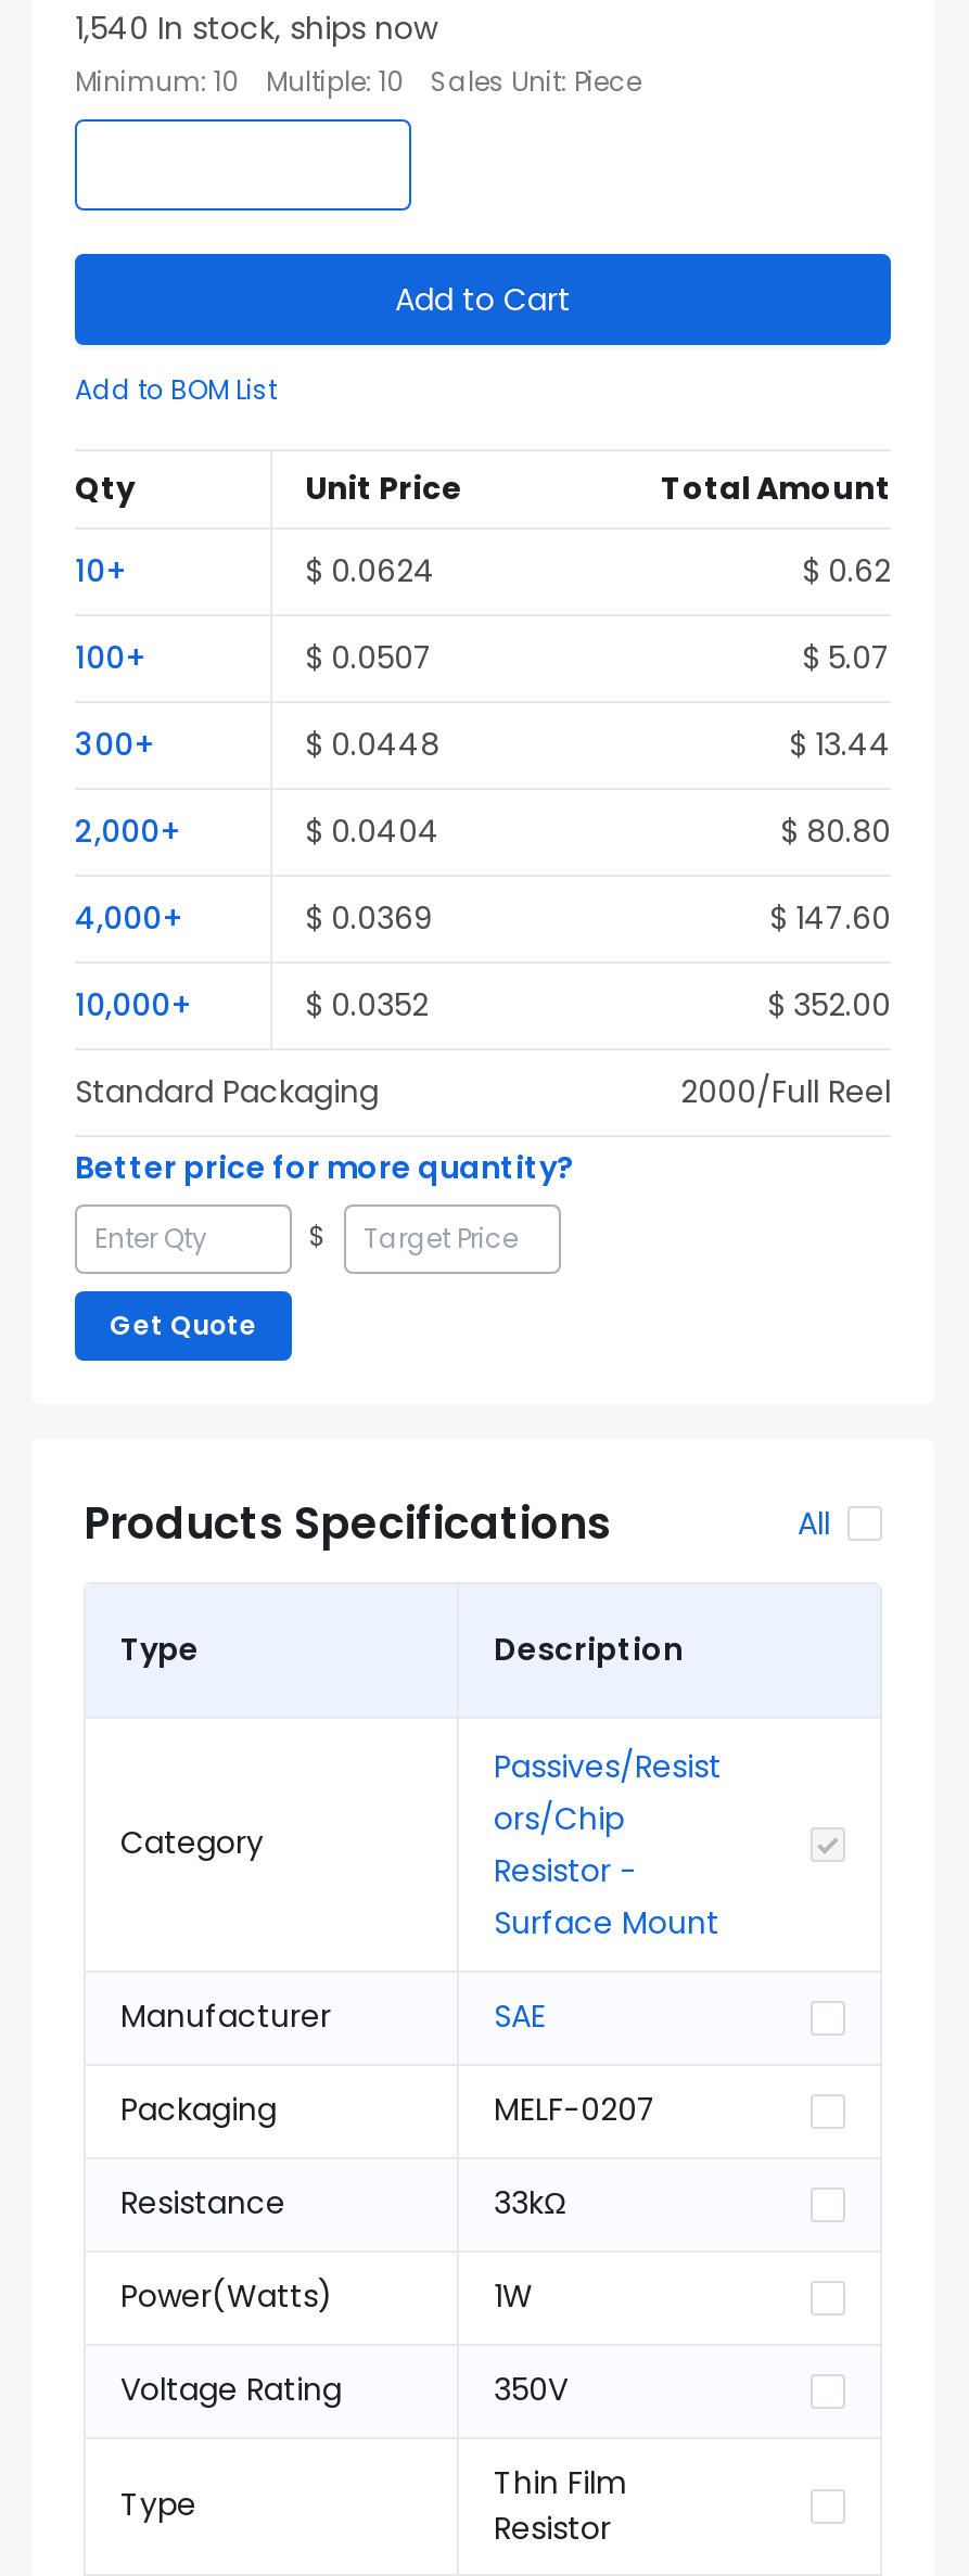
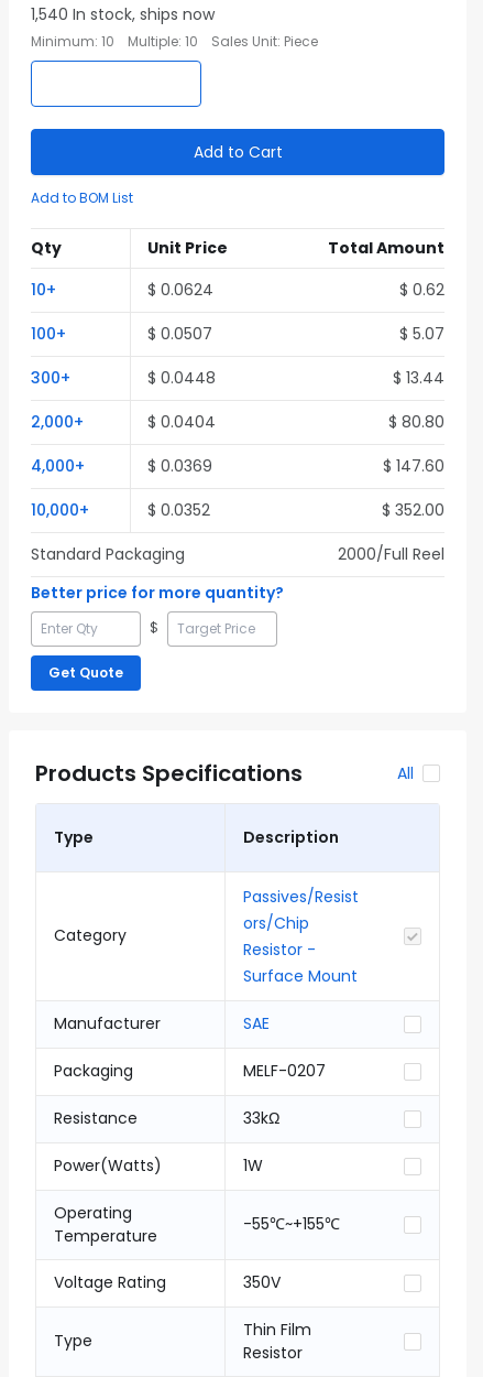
+ Operating
+ Temperature

+ -55℃~+155℃
